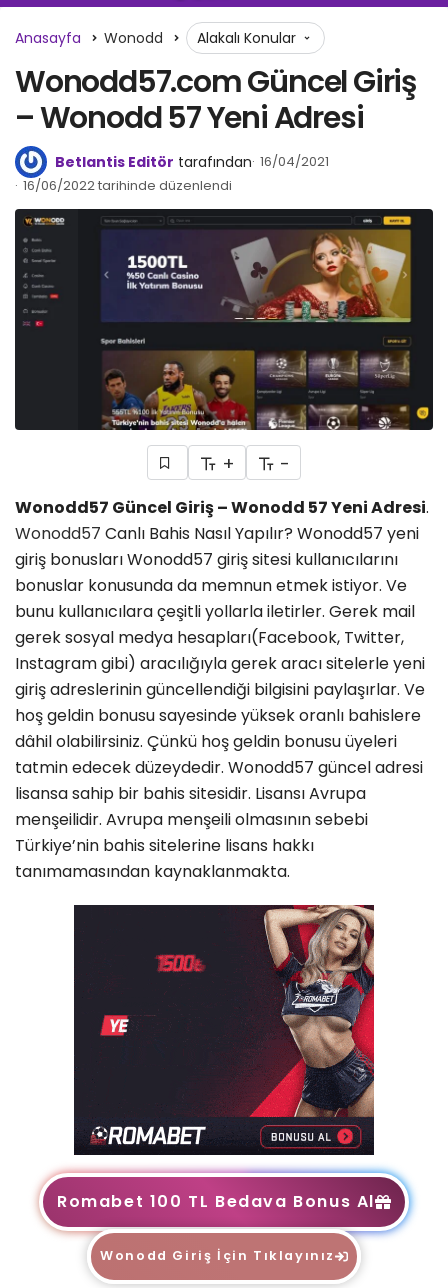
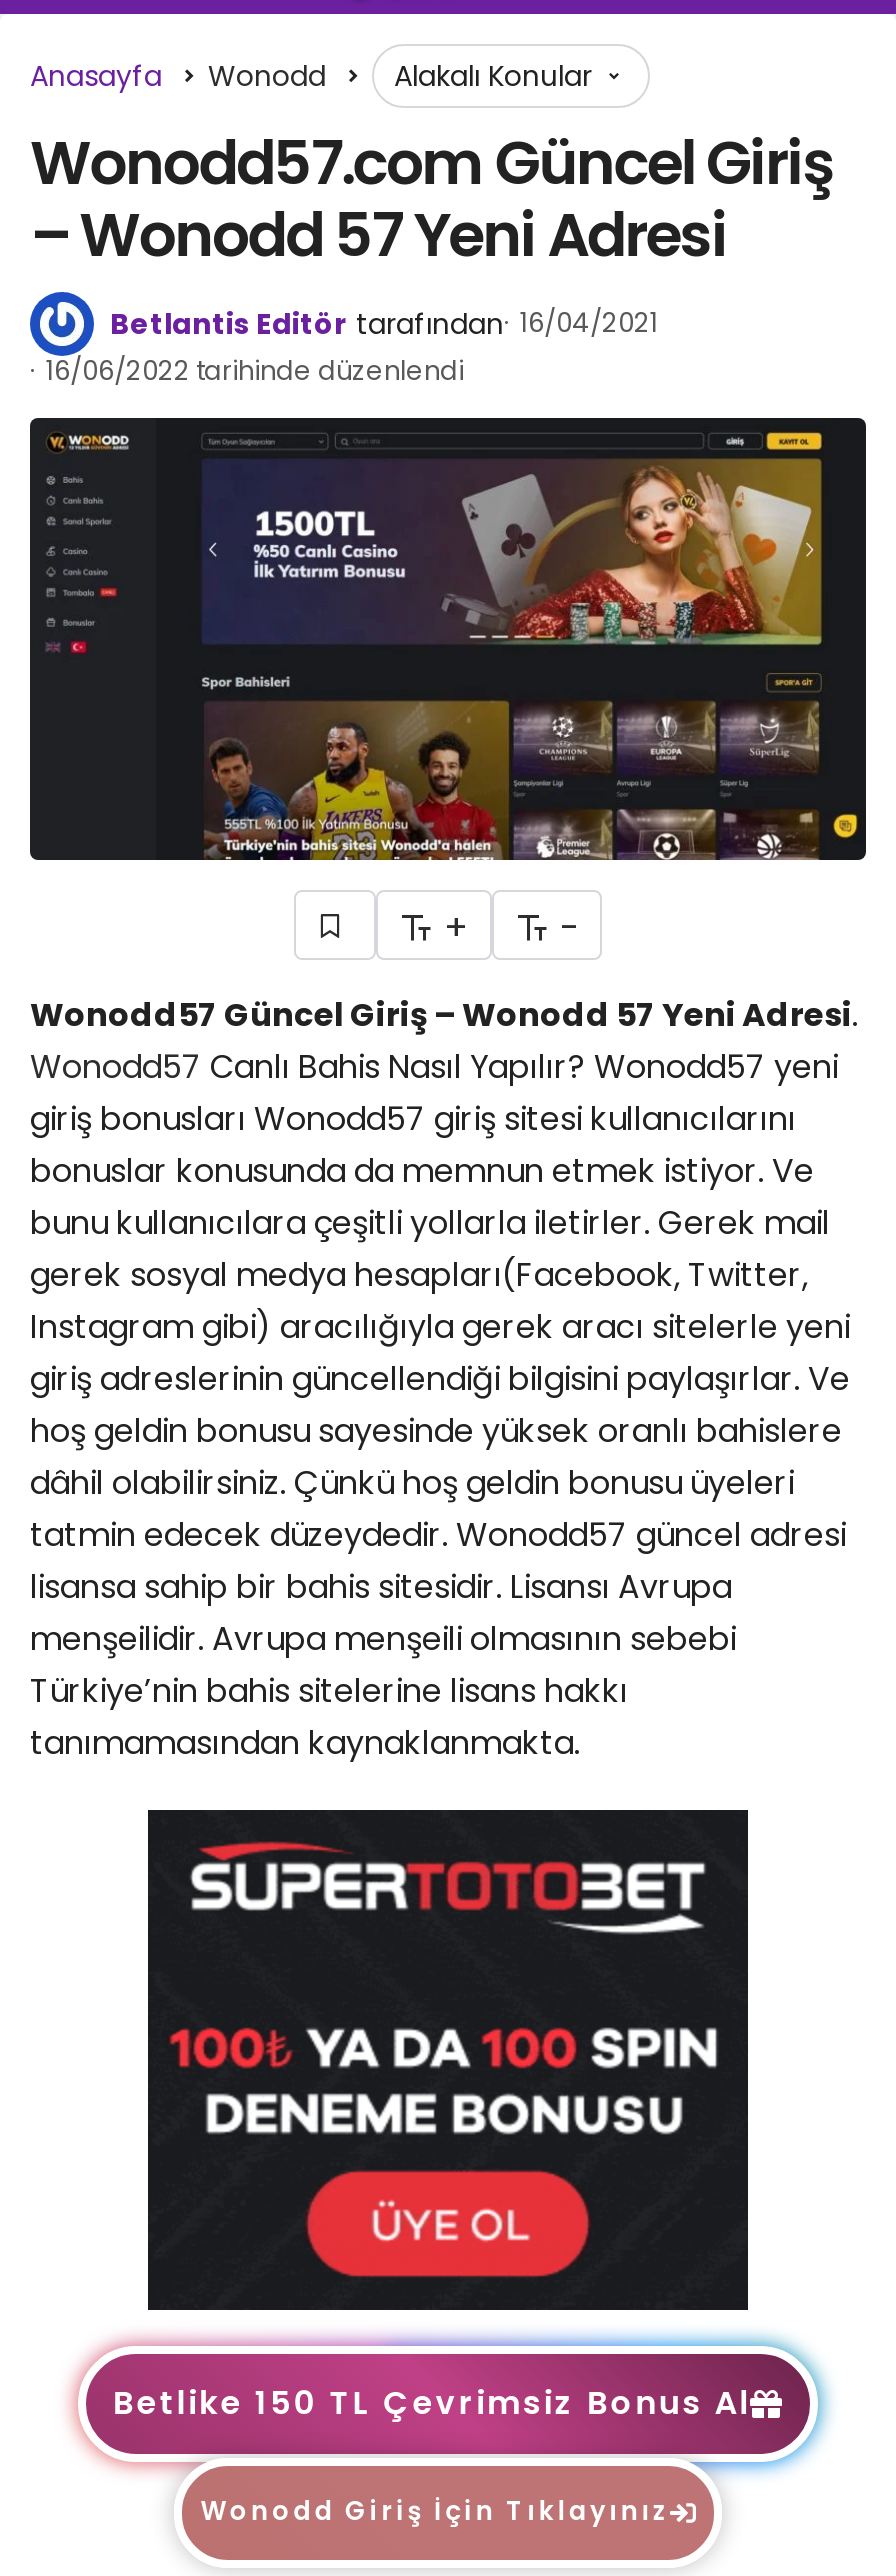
- [image]
+ [image]

- Romabet 100 TL Bedava Bonus Al
+ Betlike 150 TL Çevrimsiz Bonus Al
